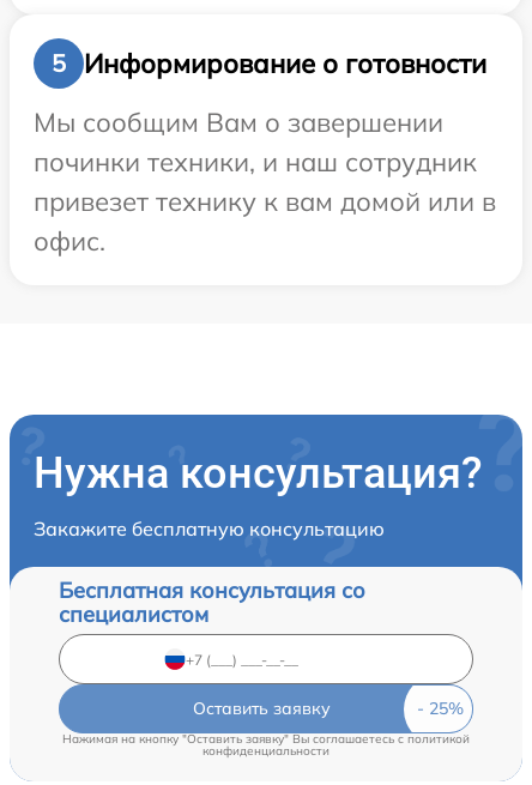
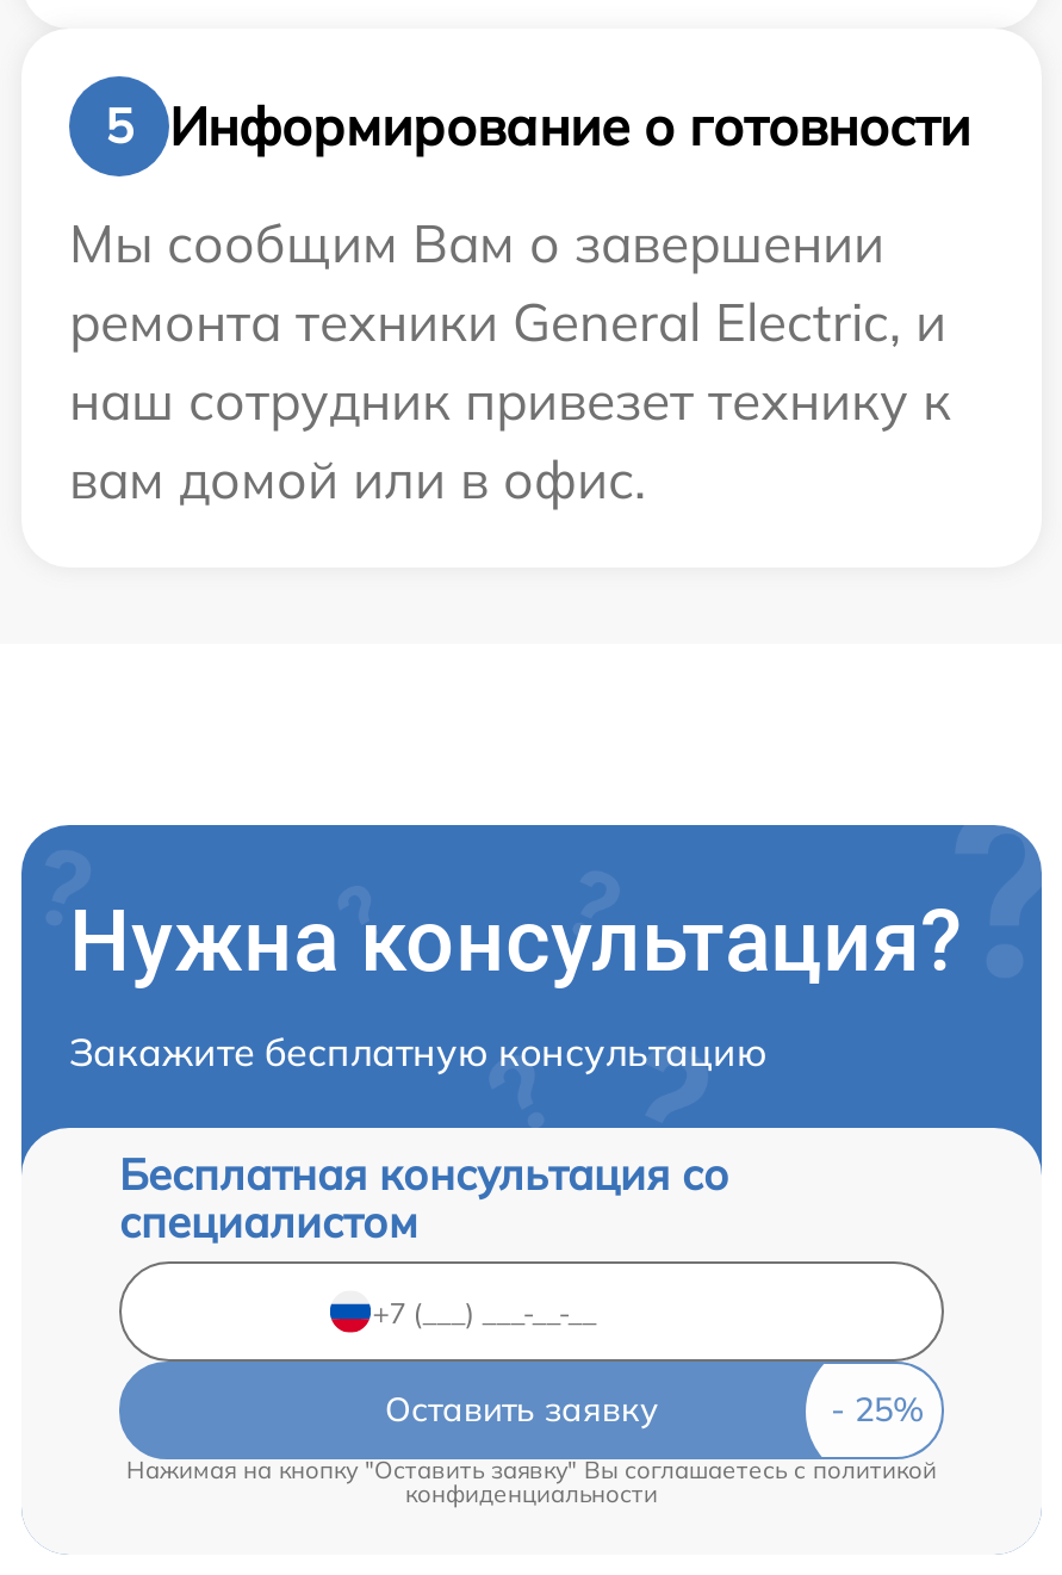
- починки техники, и наш сотрудник
- привезет технику к вам домой или в
- офис.
+ ремонта техники General Electric, и
+ наш сотрудник привезет технику к
+ вам домой или в офис.
